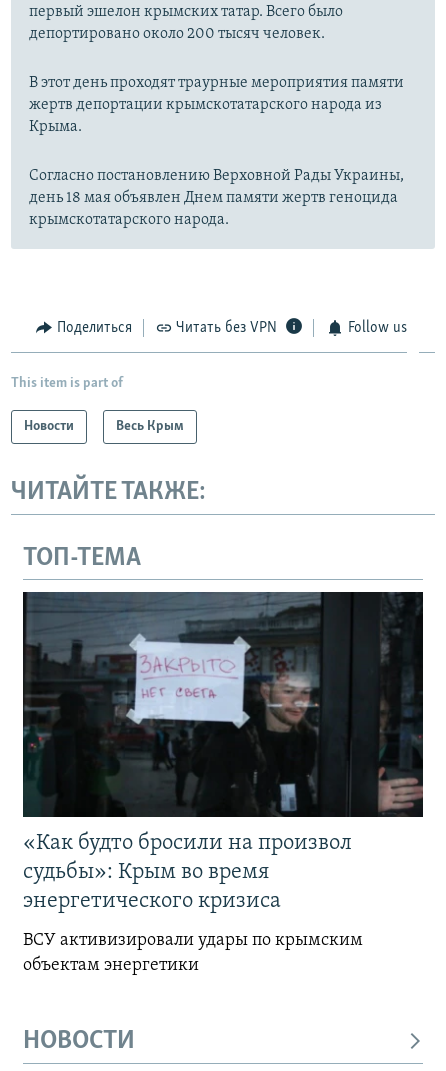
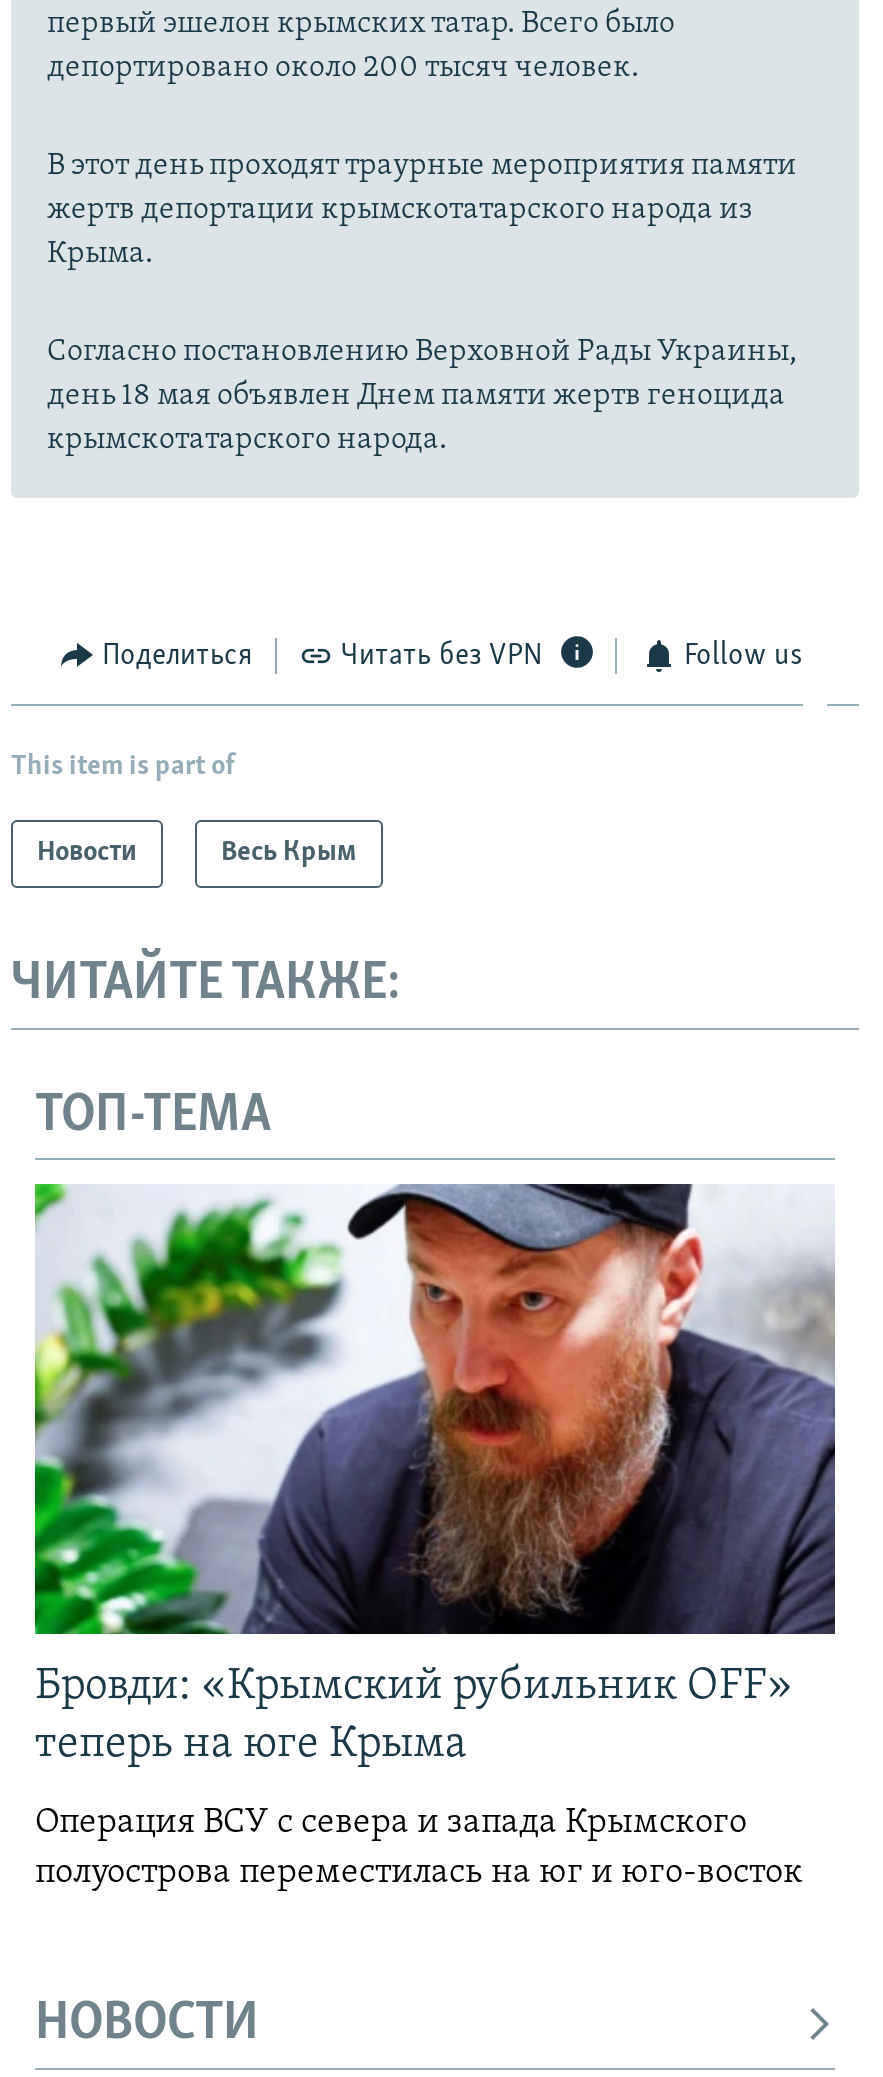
- [image]
- «Как будто бросили на произвол
- судьбы»: Крым во время
- энергетического кризиса
+ [image]
+ Бровди: «Крымский рубильник OFF»
+ теперь на юге Крыма

- ВСУ активизировали удары по крымским
- объектам энергетики
+ Операция ВСУ с севера и запада Крымского
+ полуострова переместилась на юг и юго-восток
